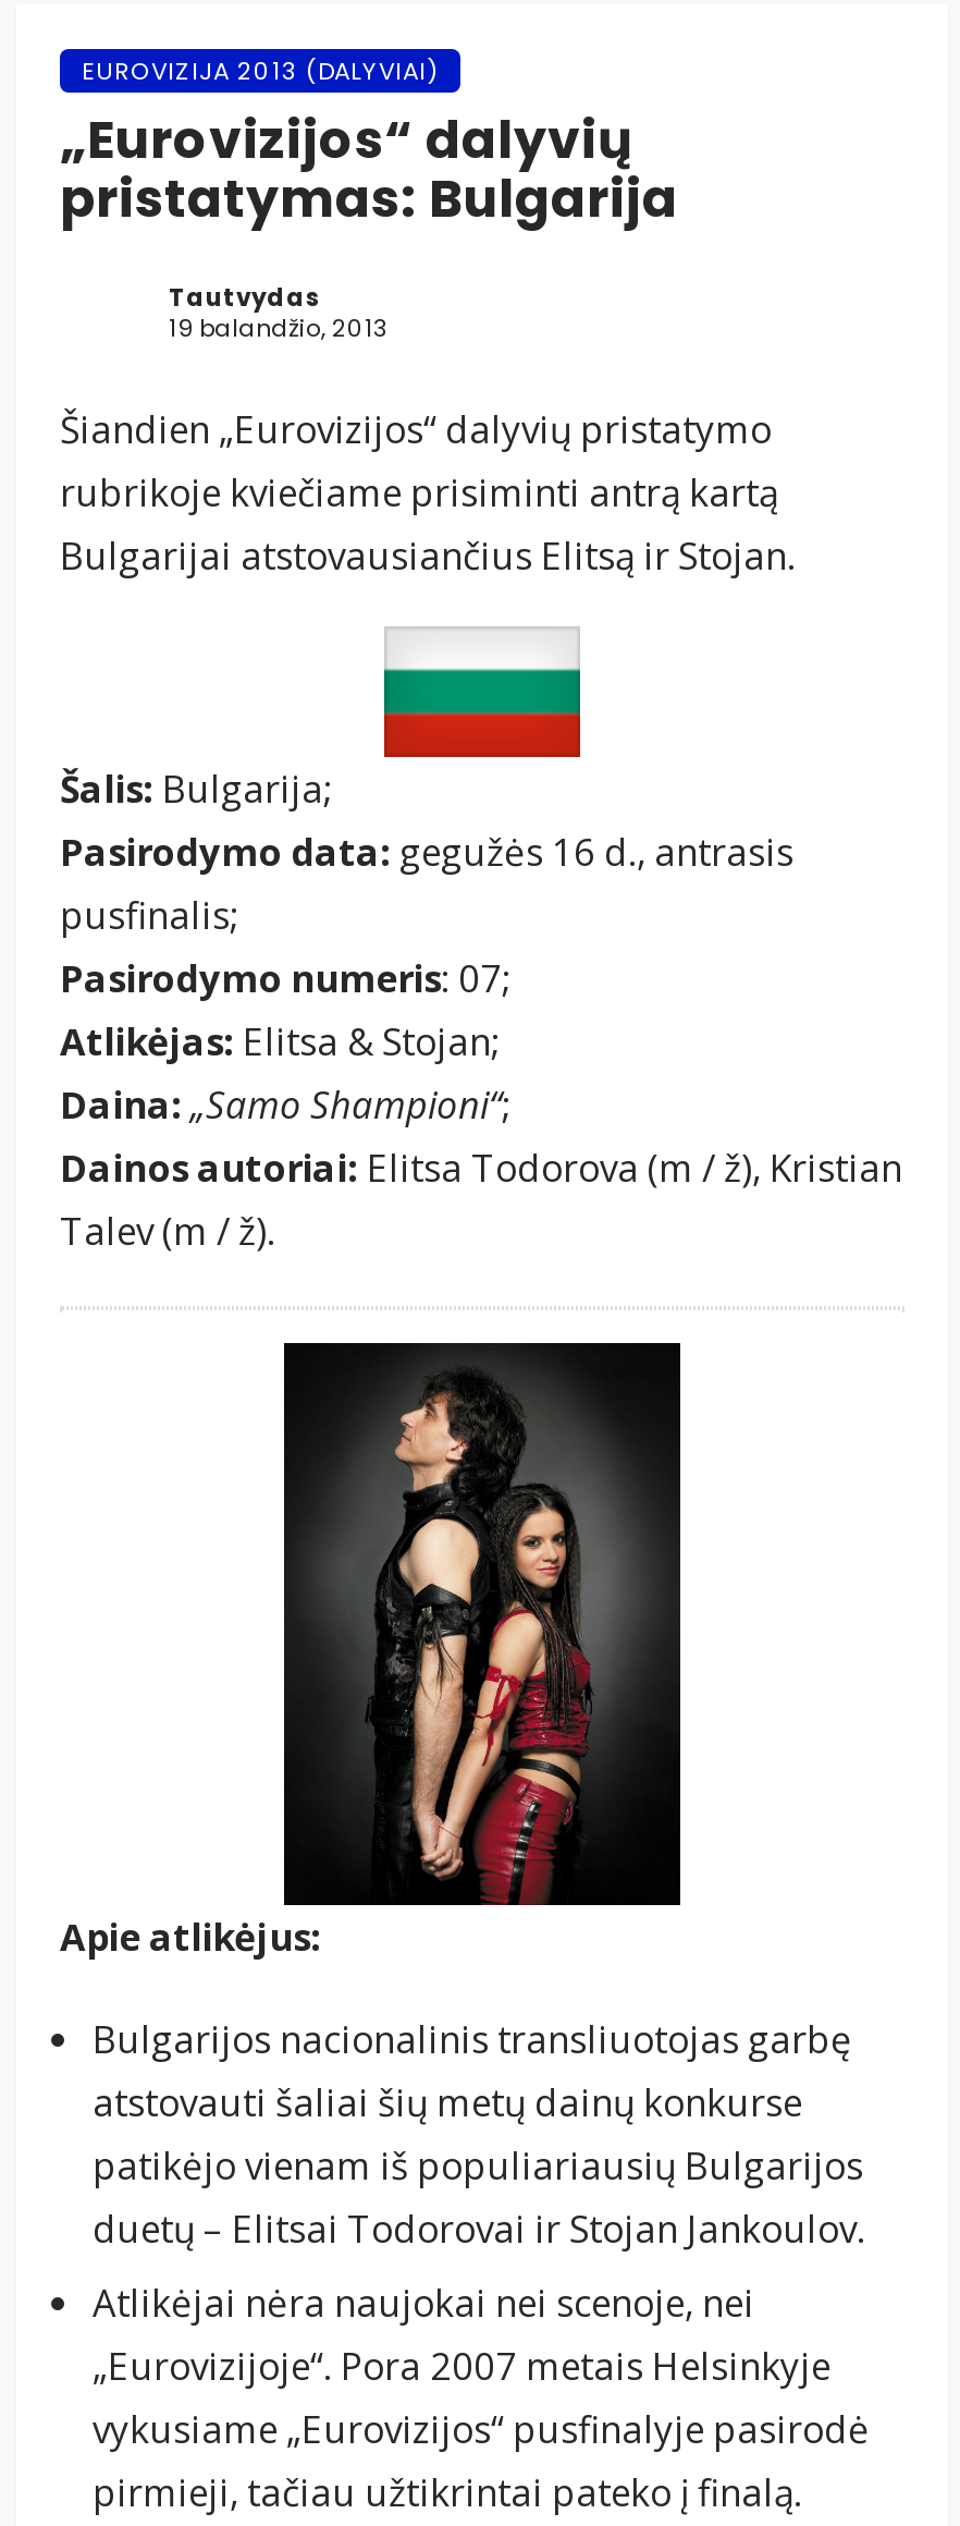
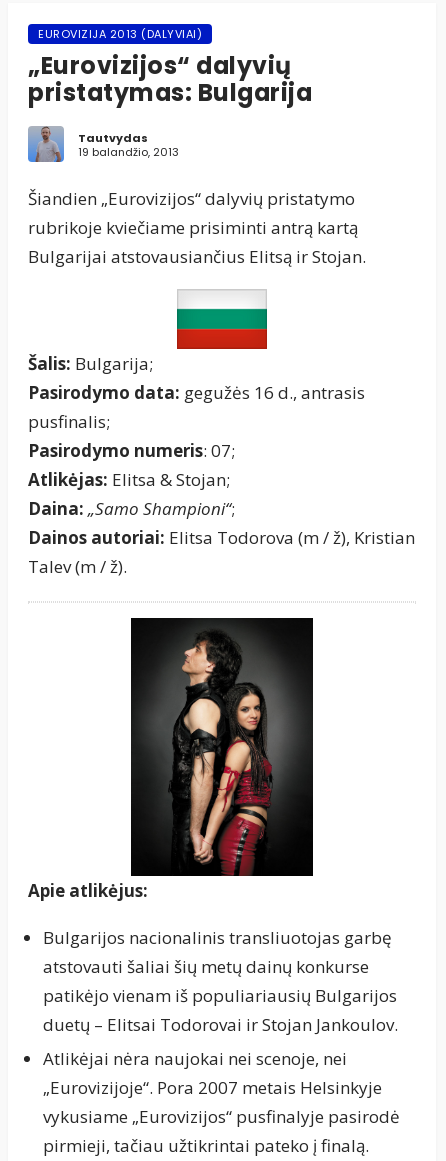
+ [image]
